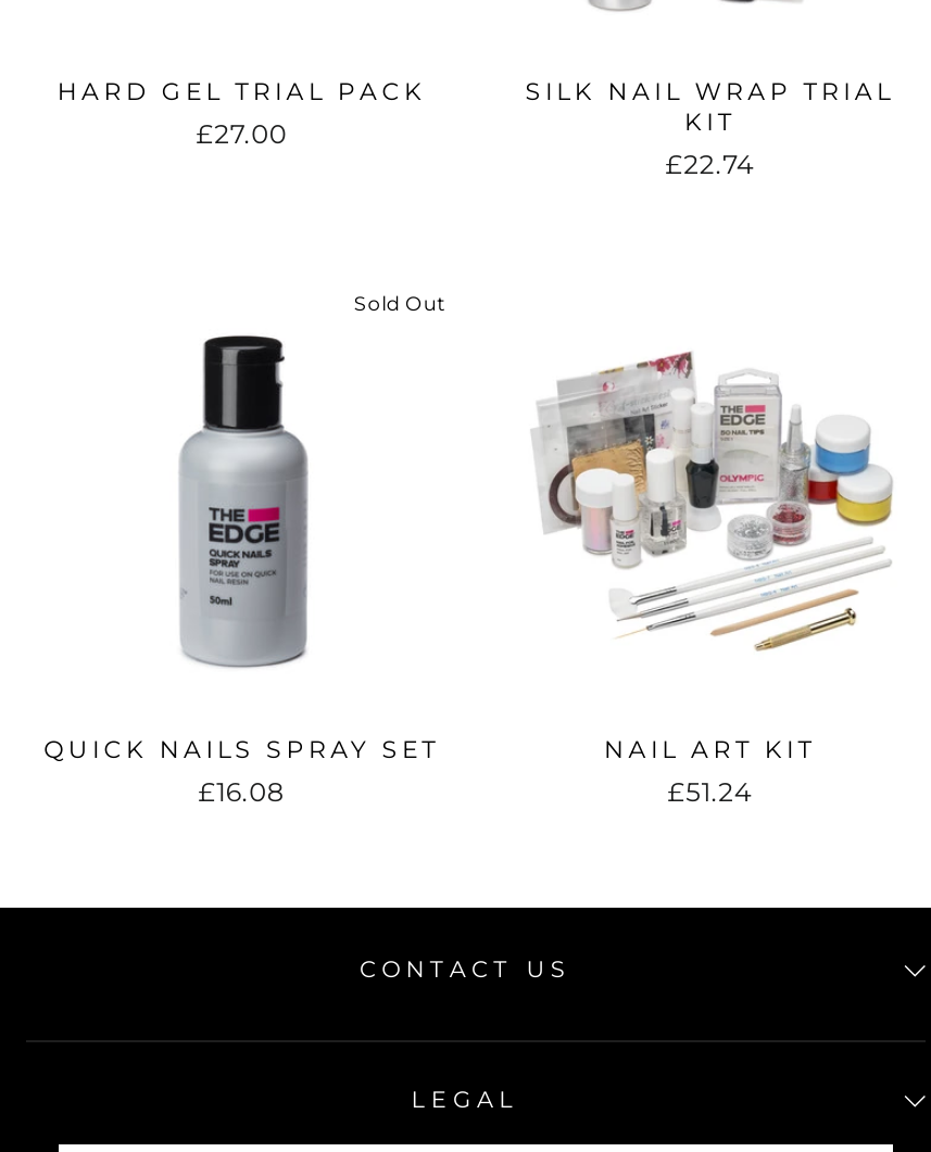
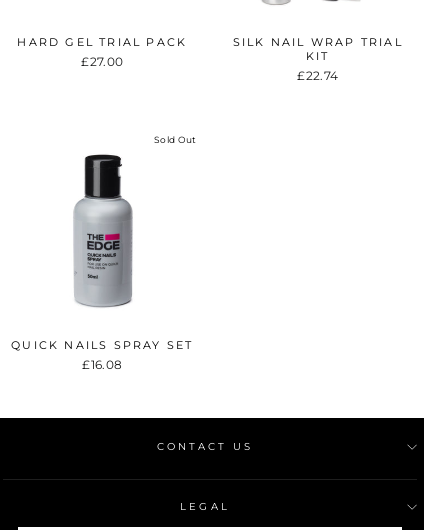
- [image]
- NAIL ART KIT
- £51.24
